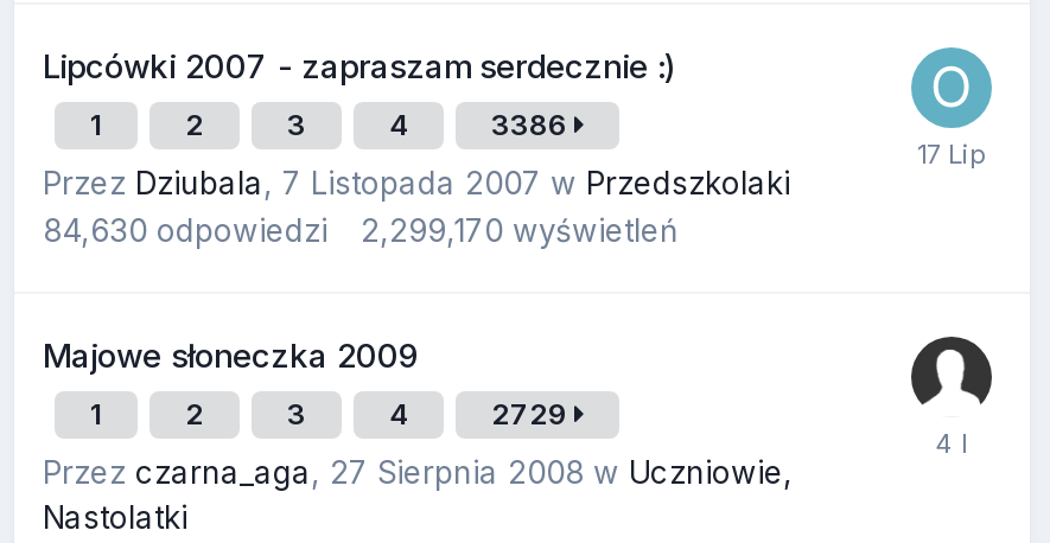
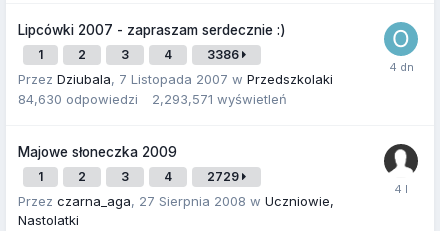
- 84,630 odpowiedzi 2,299,170 wyświetleń
+ 84,630 odpowiedzi 2,293,571 wyświetleń
